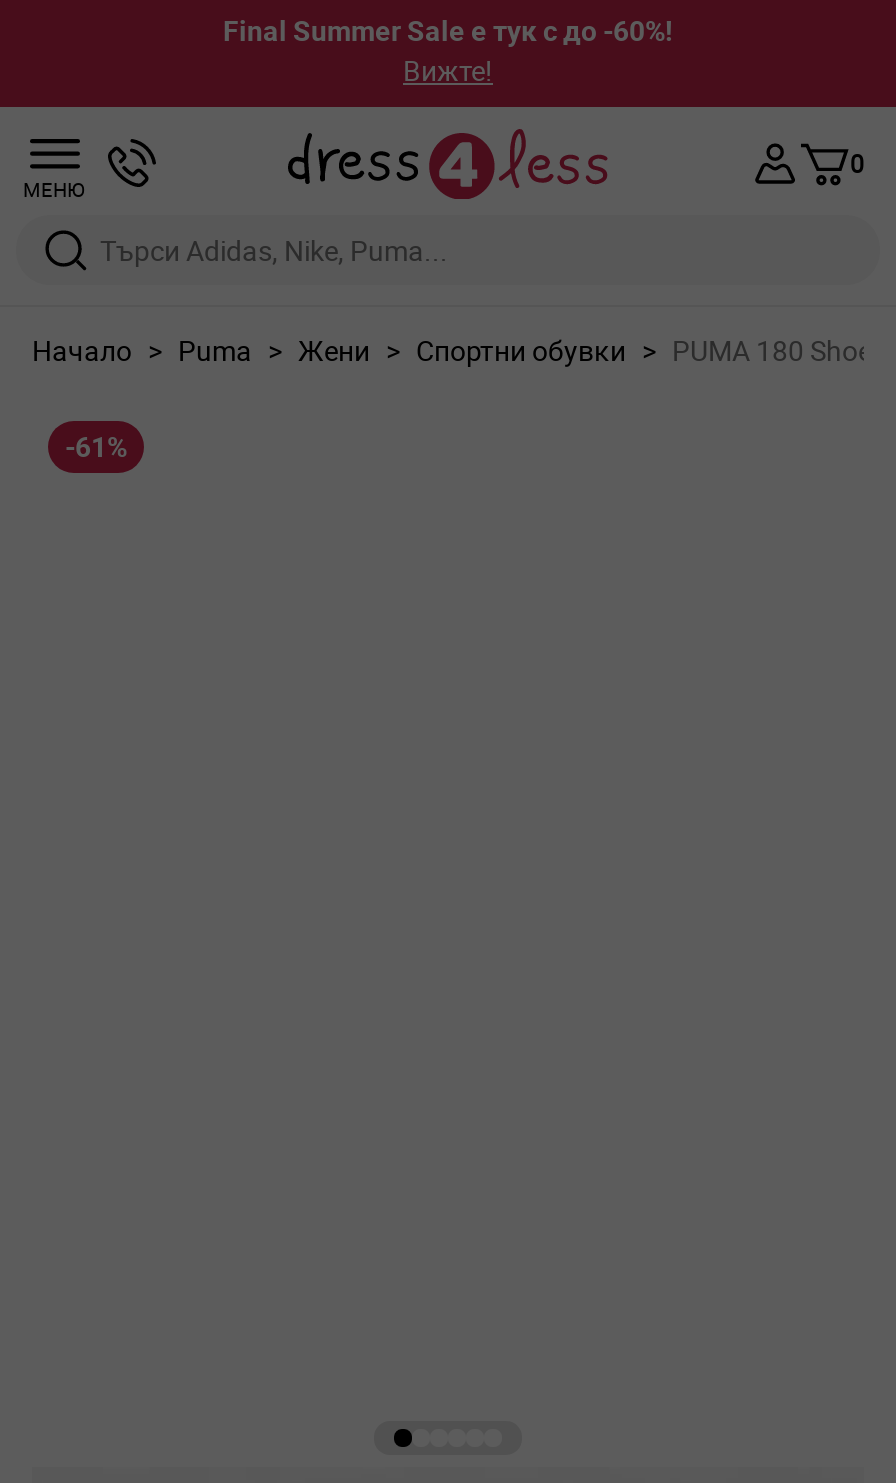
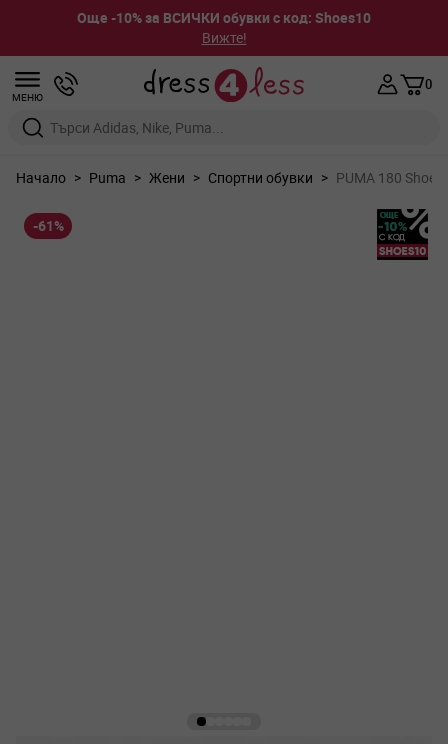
- Final Summer Sale е тук с до -60%!
+ Още -10% за ВСИЧКИ обувки с код: Shoes10

+ [image]
